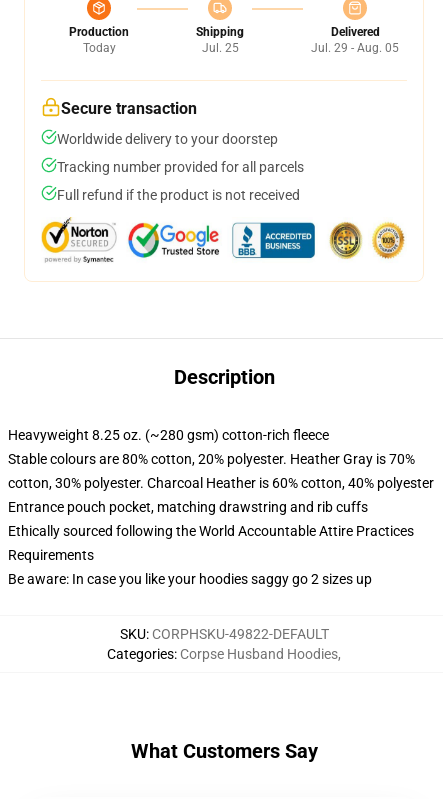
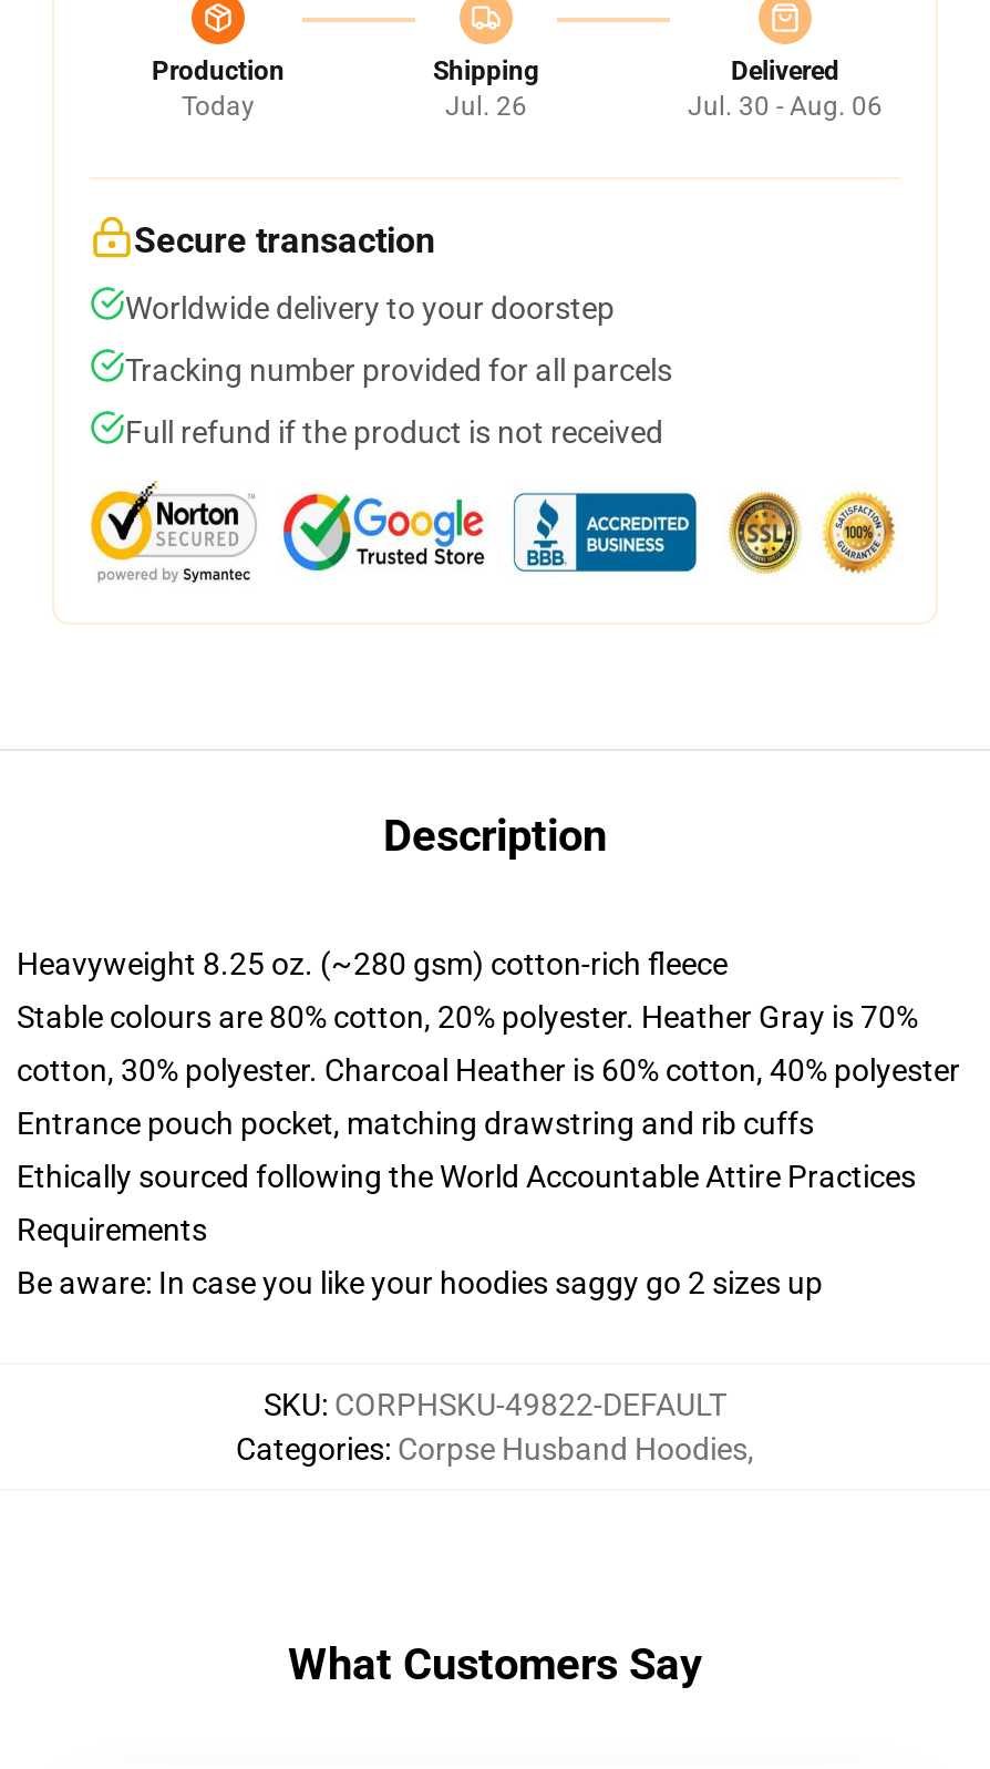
- Jul. 25
+ Jul. 26

- Jul. 29 - Aug. 05
+ Jul. 30 - Aug. 06
